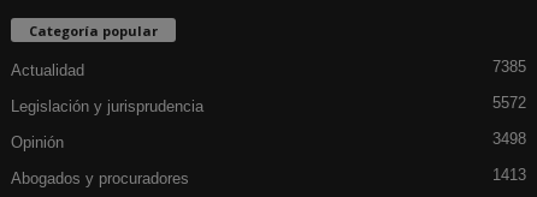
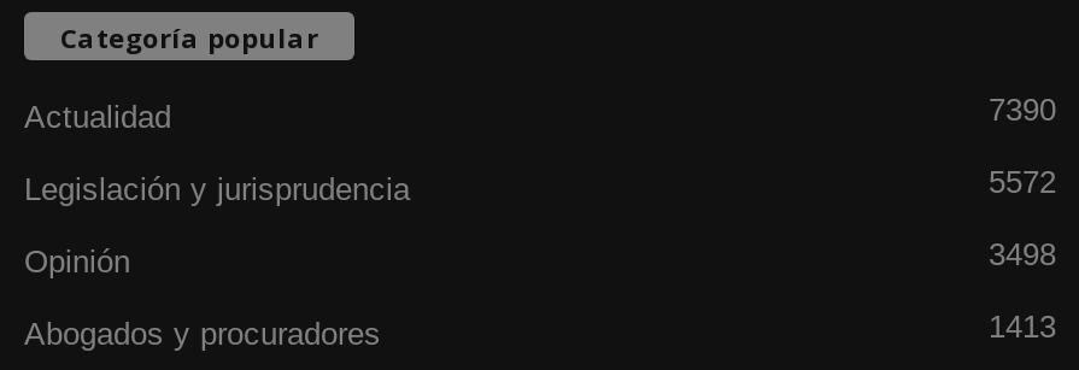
- 7385
+ 7390
